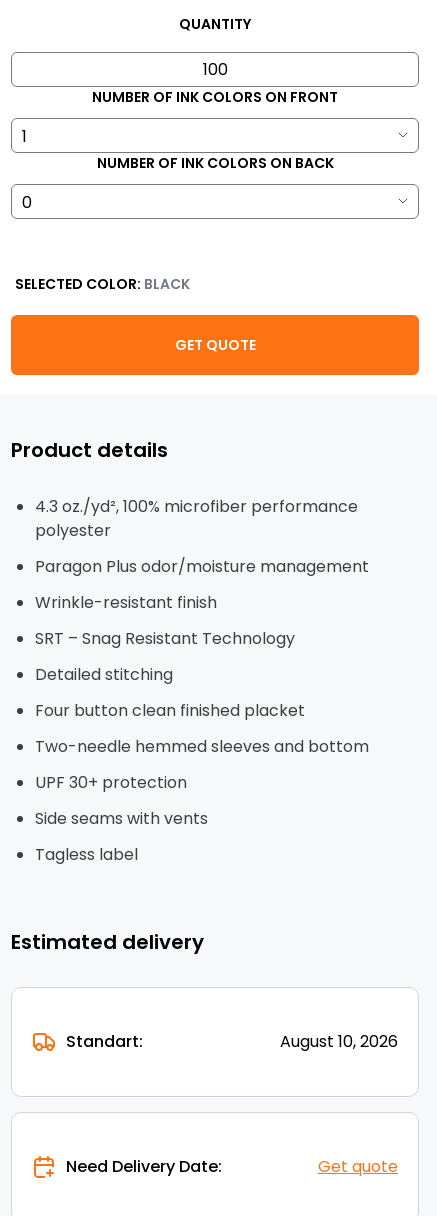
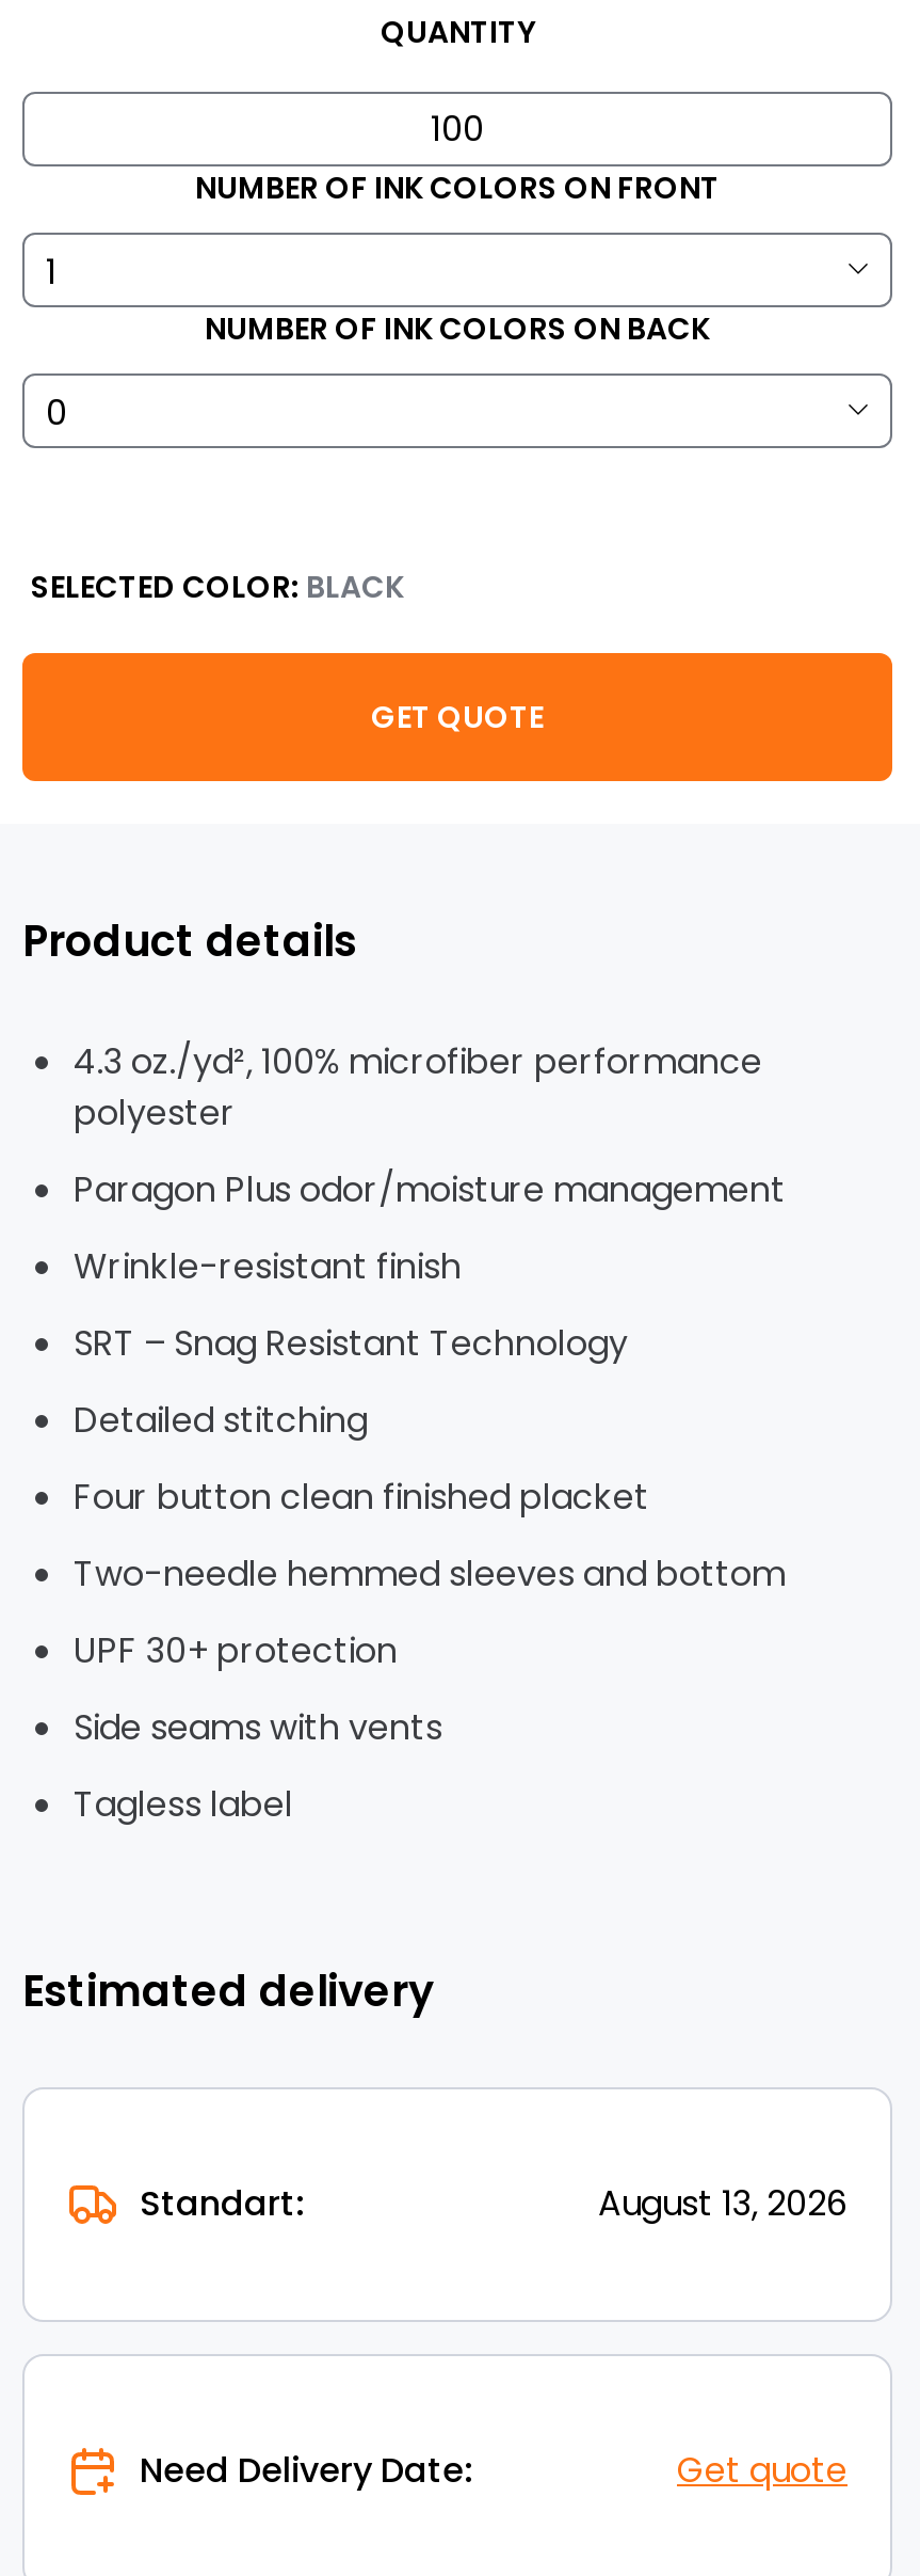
- August 10, 2026
+ August 13, 2026
